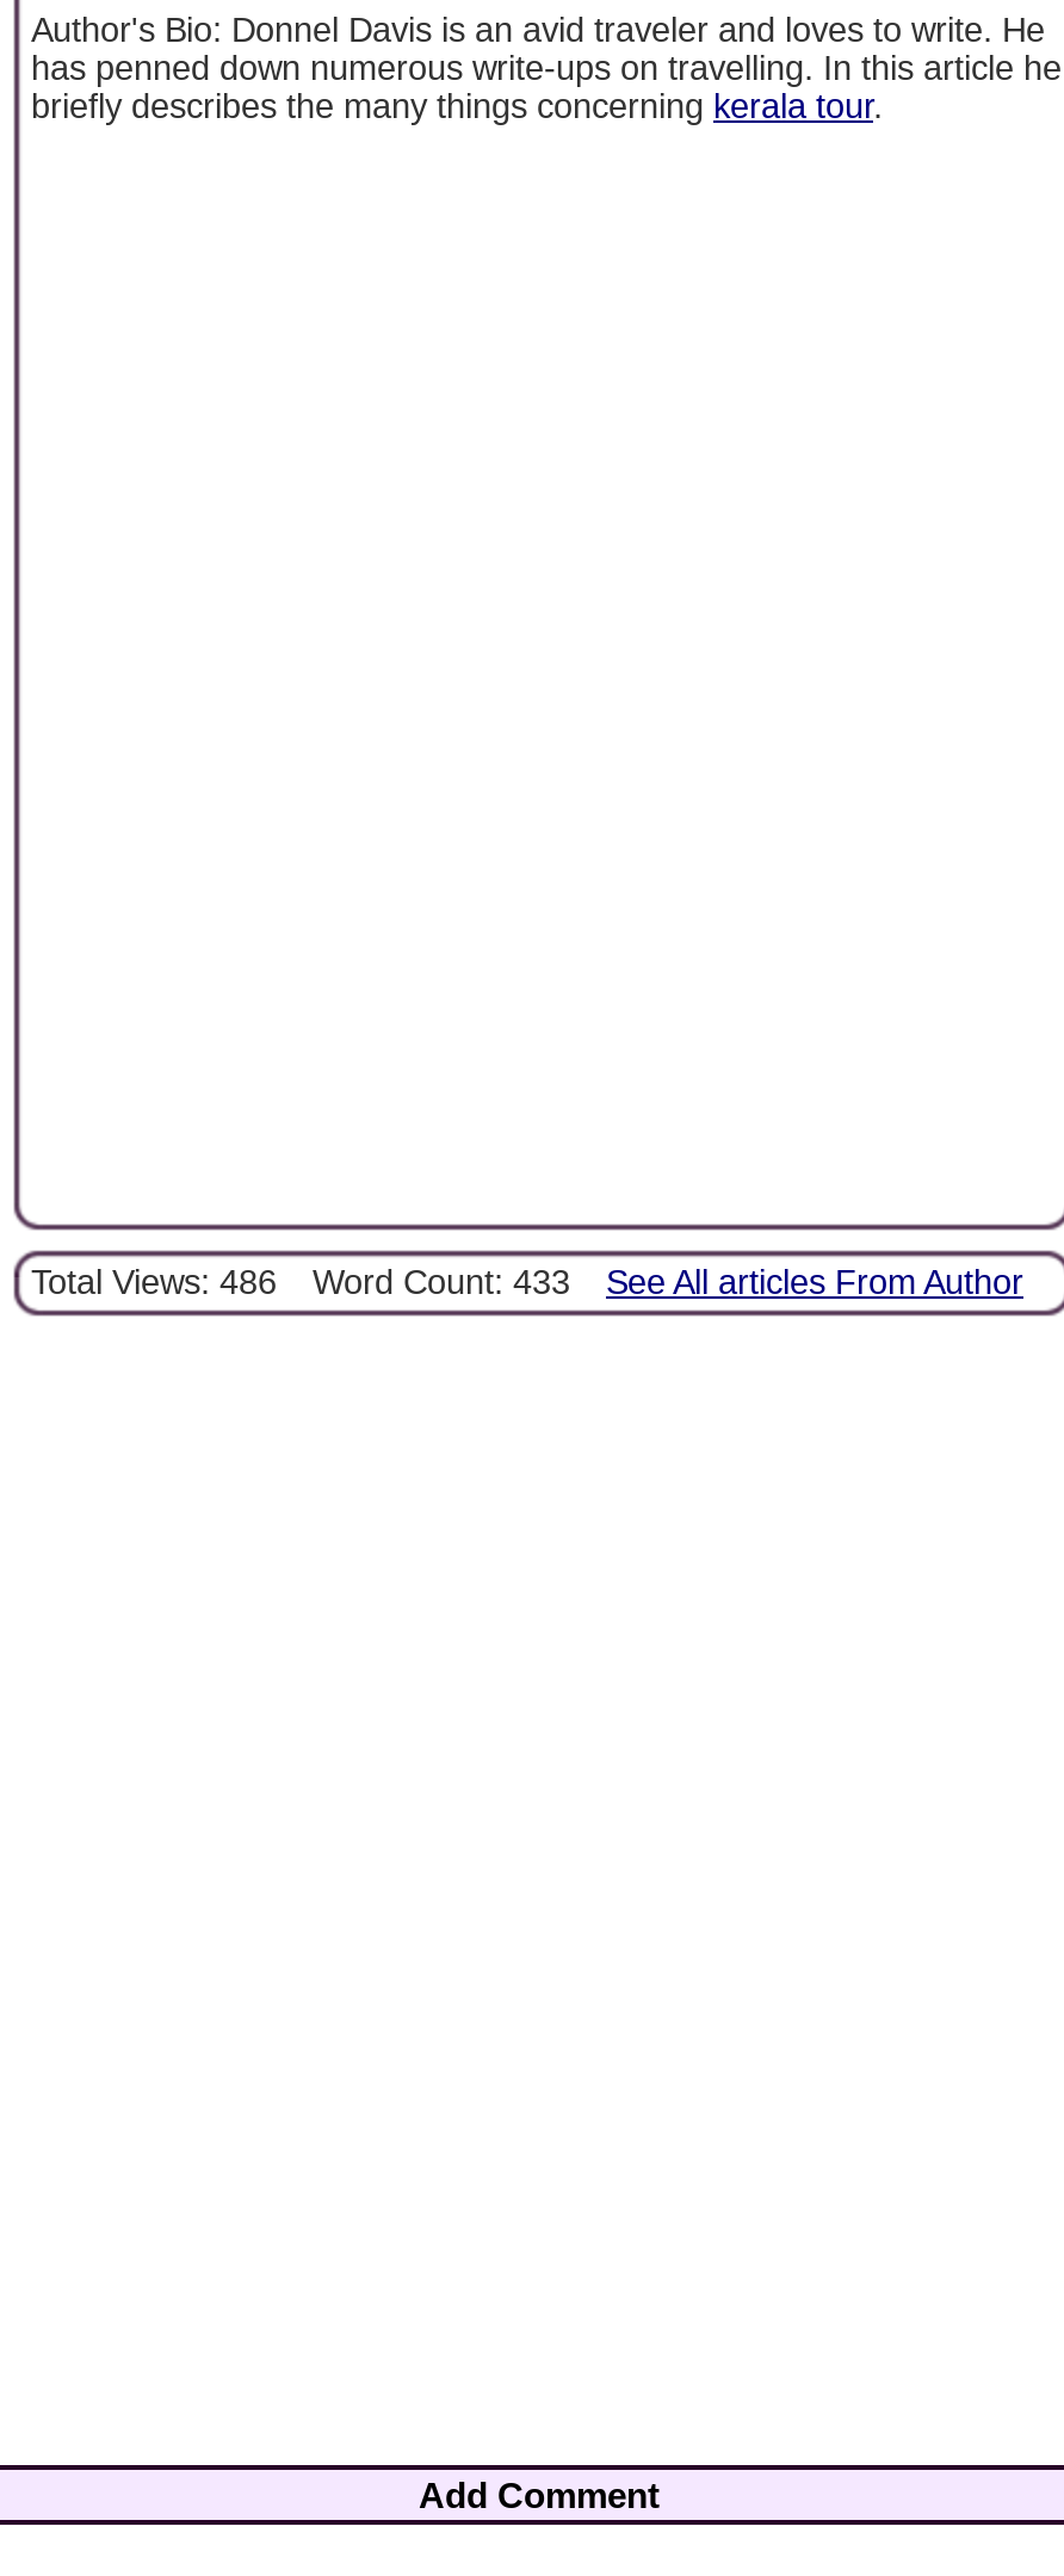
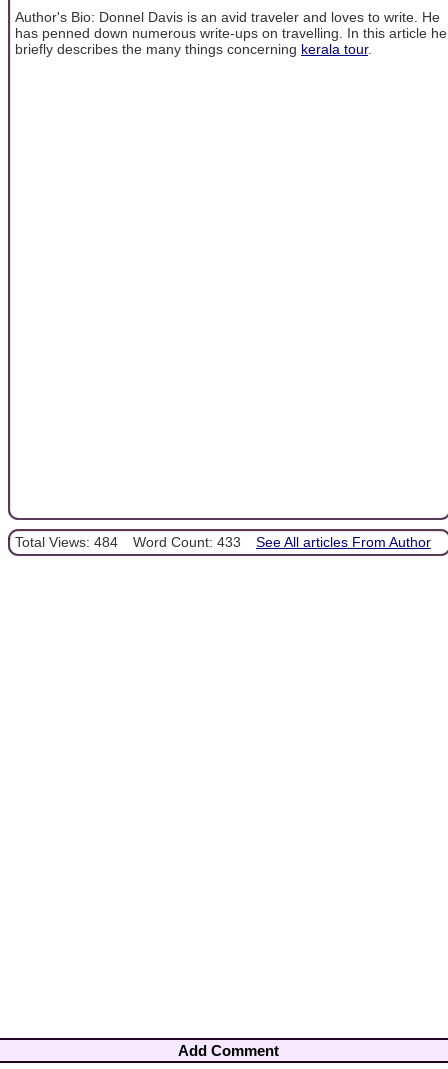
- Total Views: 486 Word Count: 433 See All articles From Author
+ Total Views: 484 Word Count: 433 See All articles From Author
